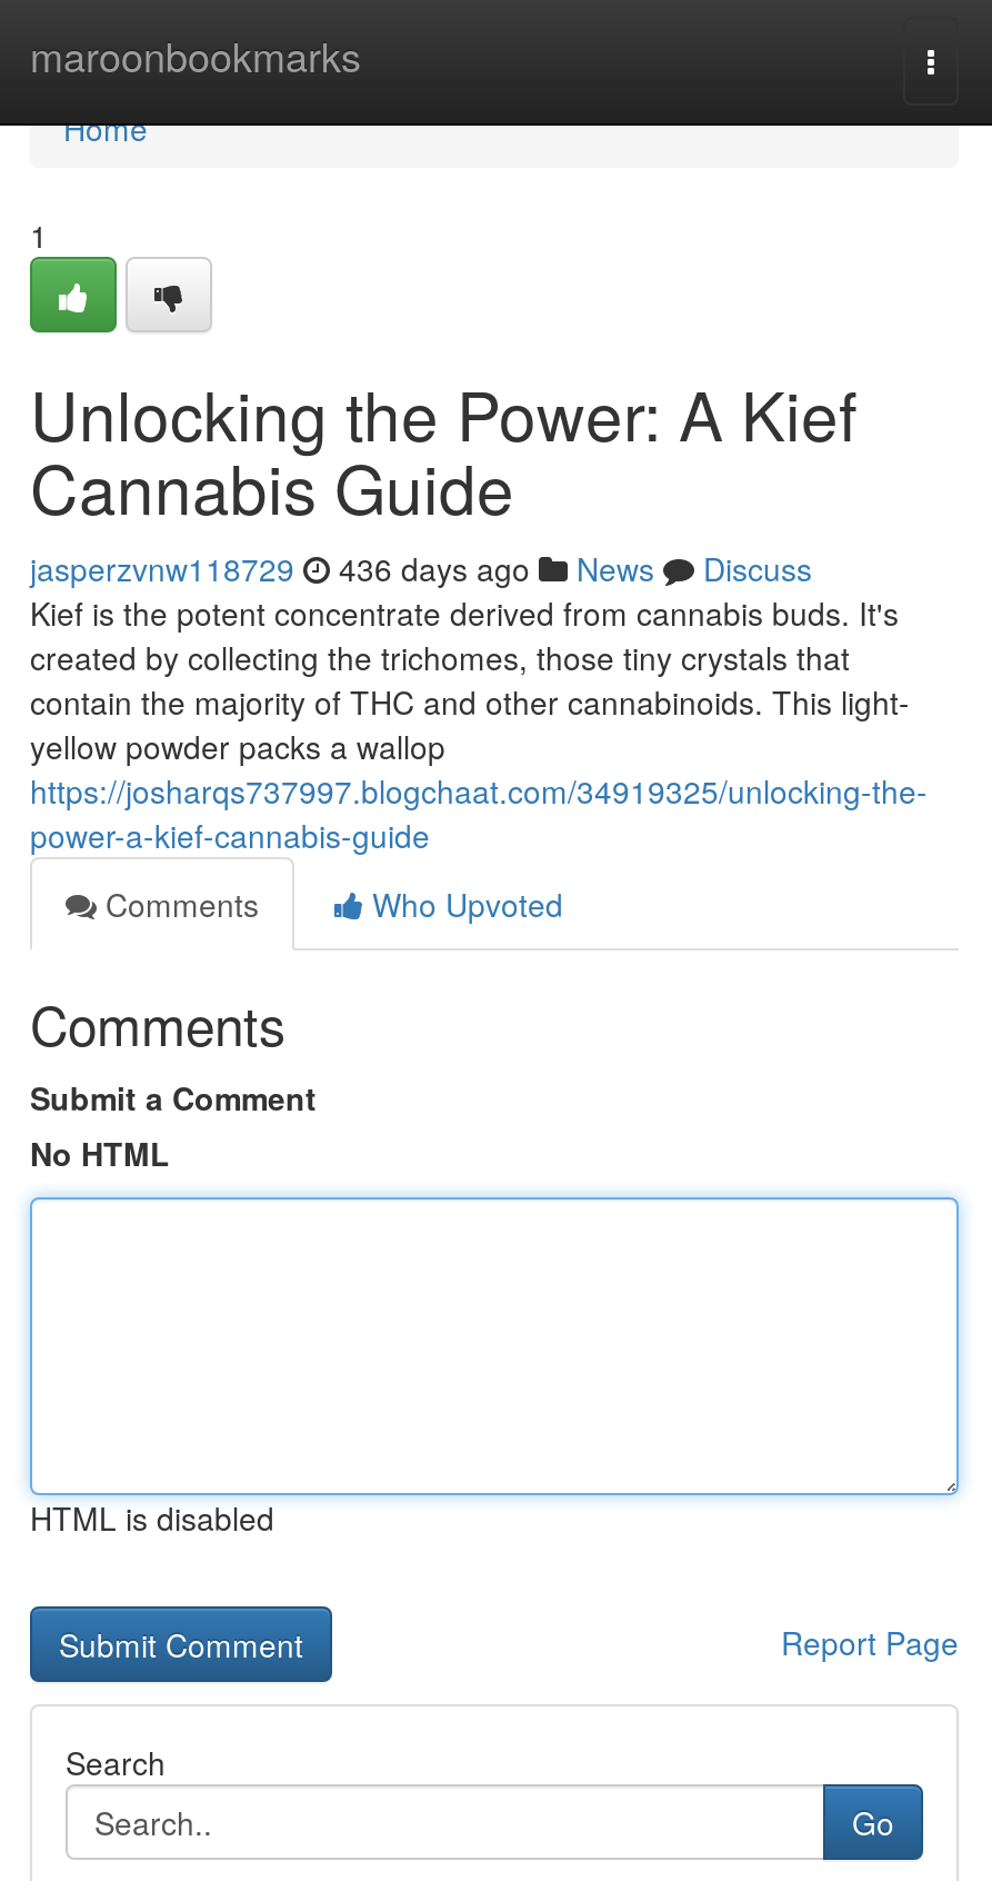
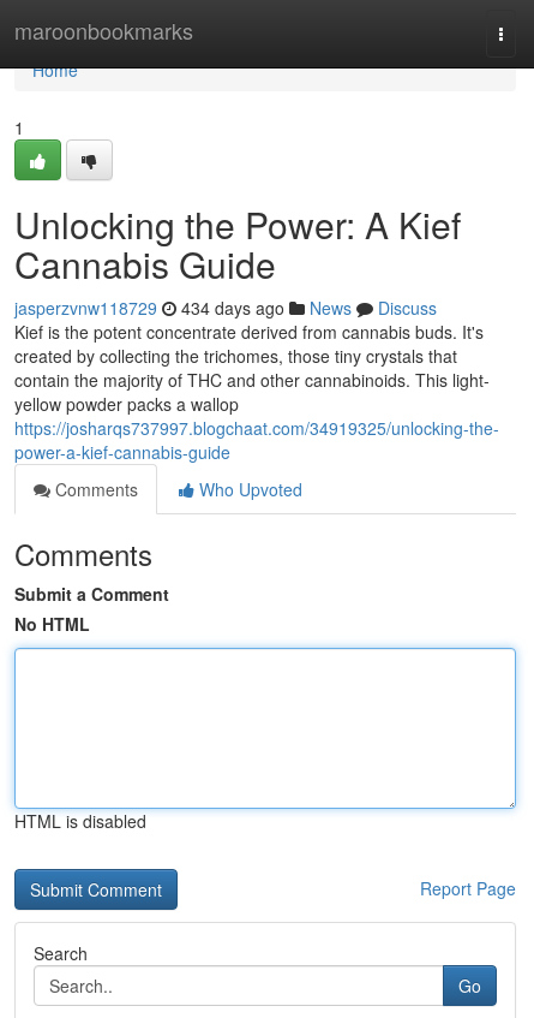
- jasperzvnw118729 436 days ago News Discuss
+ jasperzvnw118729 434 days ago News Discuss
